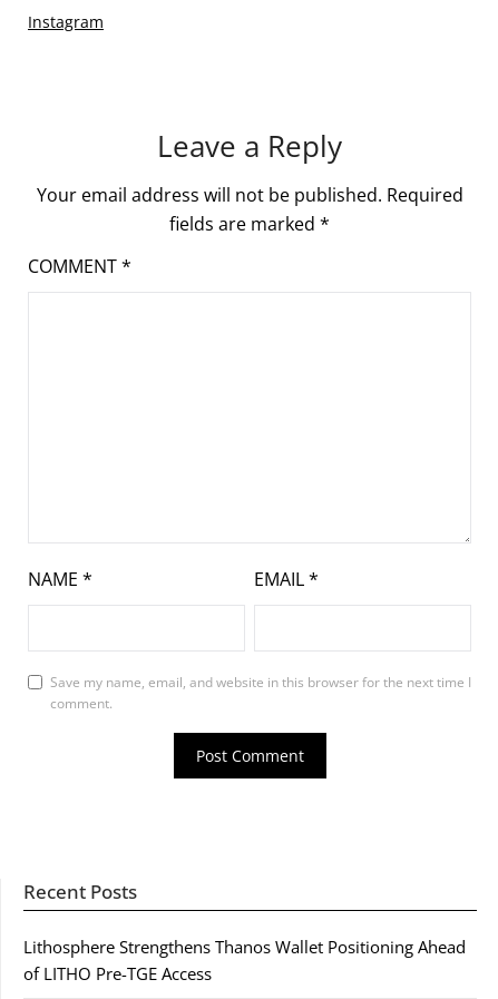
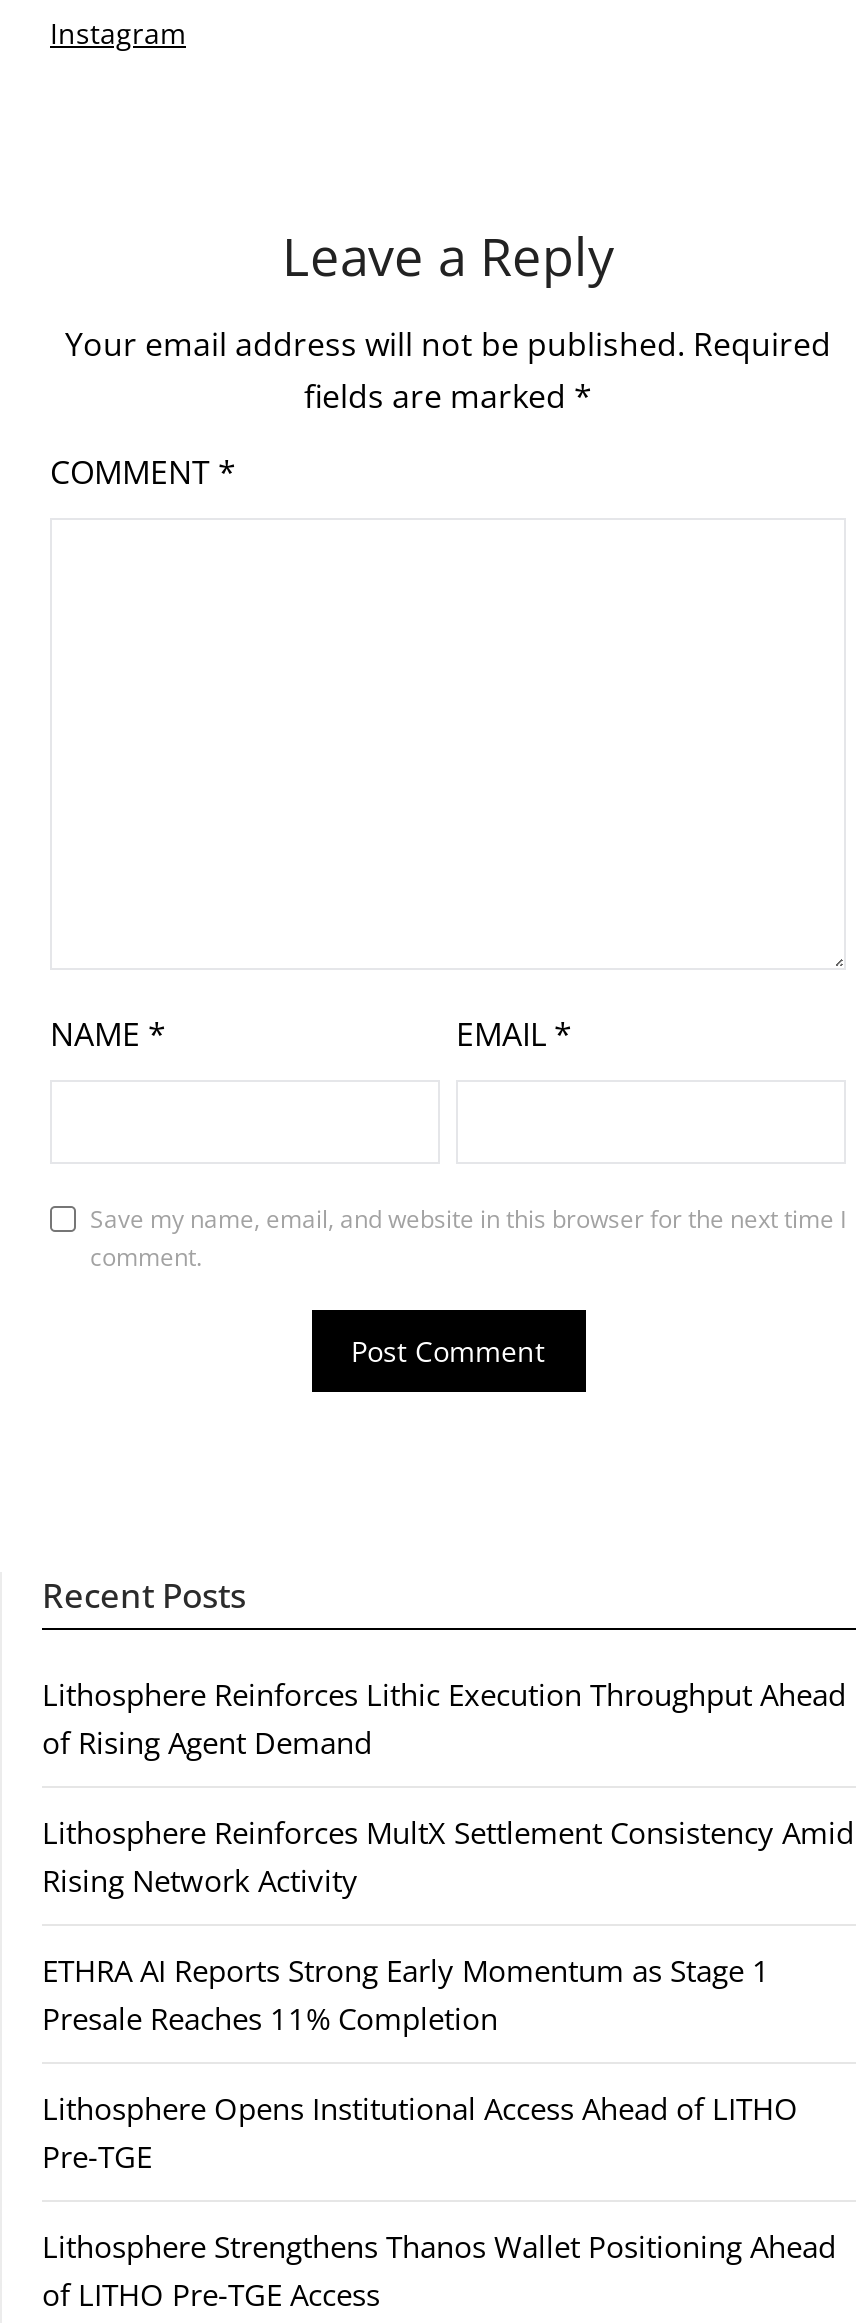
+ Lithosphere Reinforces Lithic Execution Throughput Ahead
+ of Rising Agent Demand
+ Lithosphere Reinforces MultX Settlement Consistency Amid
+ Rising Network Activity
+ ETHRA AI Reports Strong Early Momentum as Stage 1
+ Presale Reaches 11% Completion
+ Lithosphere Opens Institutional Access Ahead of LITHO
+ Pre-TGE
